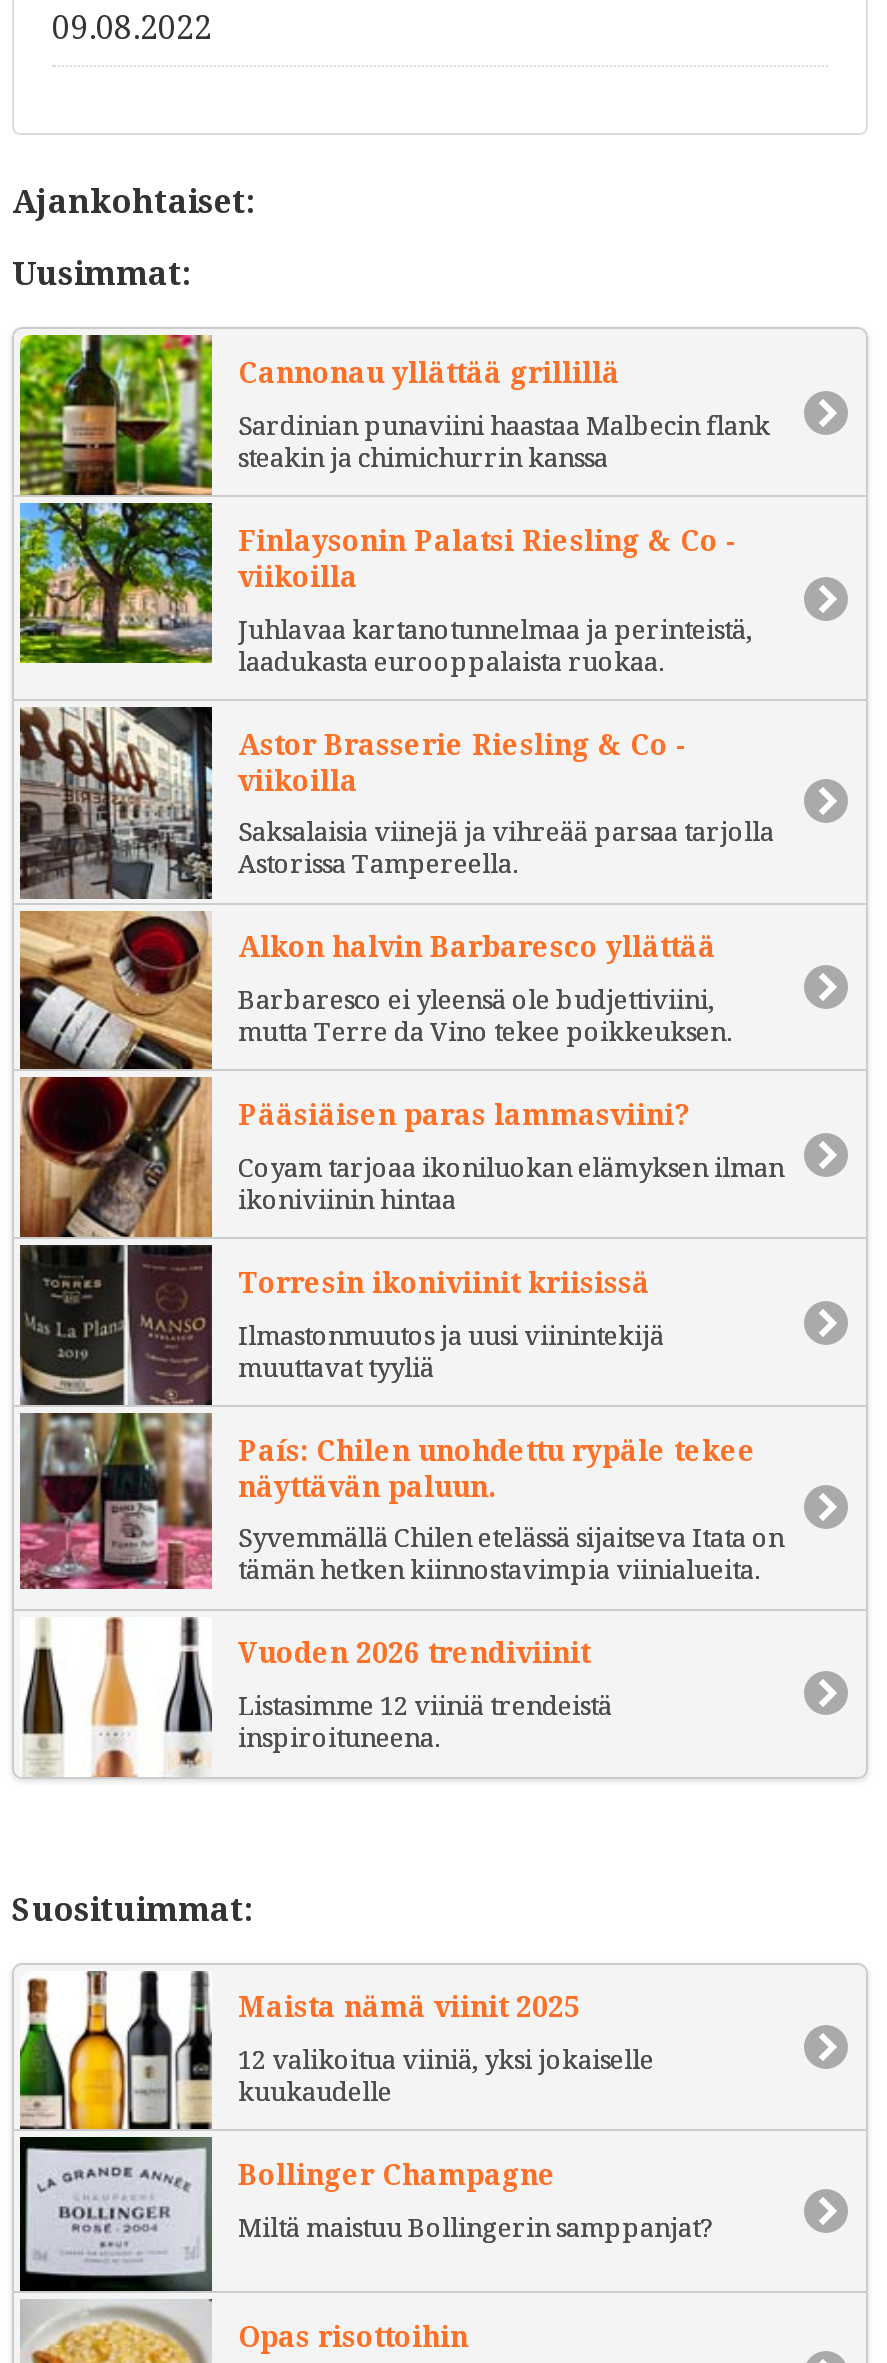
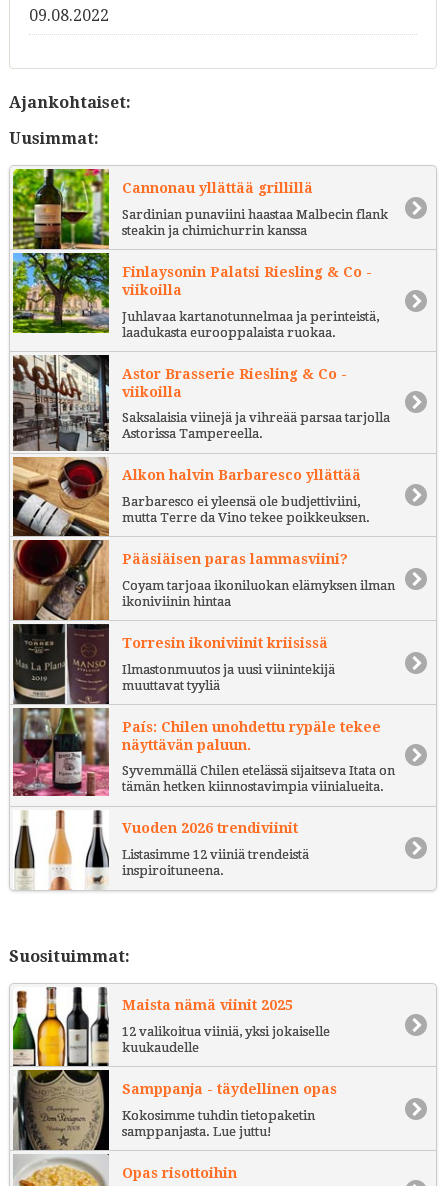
- [image]
- Bollinger Champagne
+ [image]
+ Samppanja - täydellinen opas

- Miltä maistuu Bollingerin samppanjat?
+ Kokosimme tuhdin tietopaketin
+ samppanjasta. Lue juttu!
